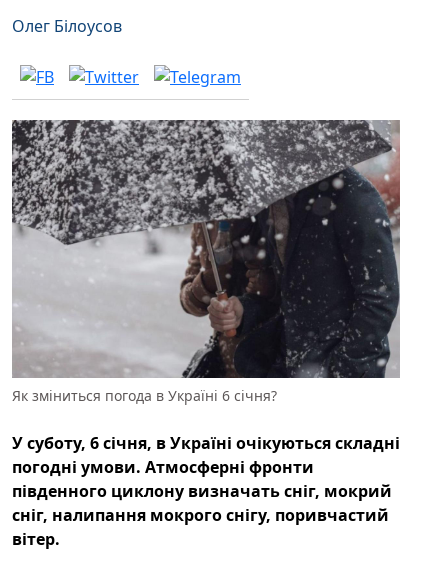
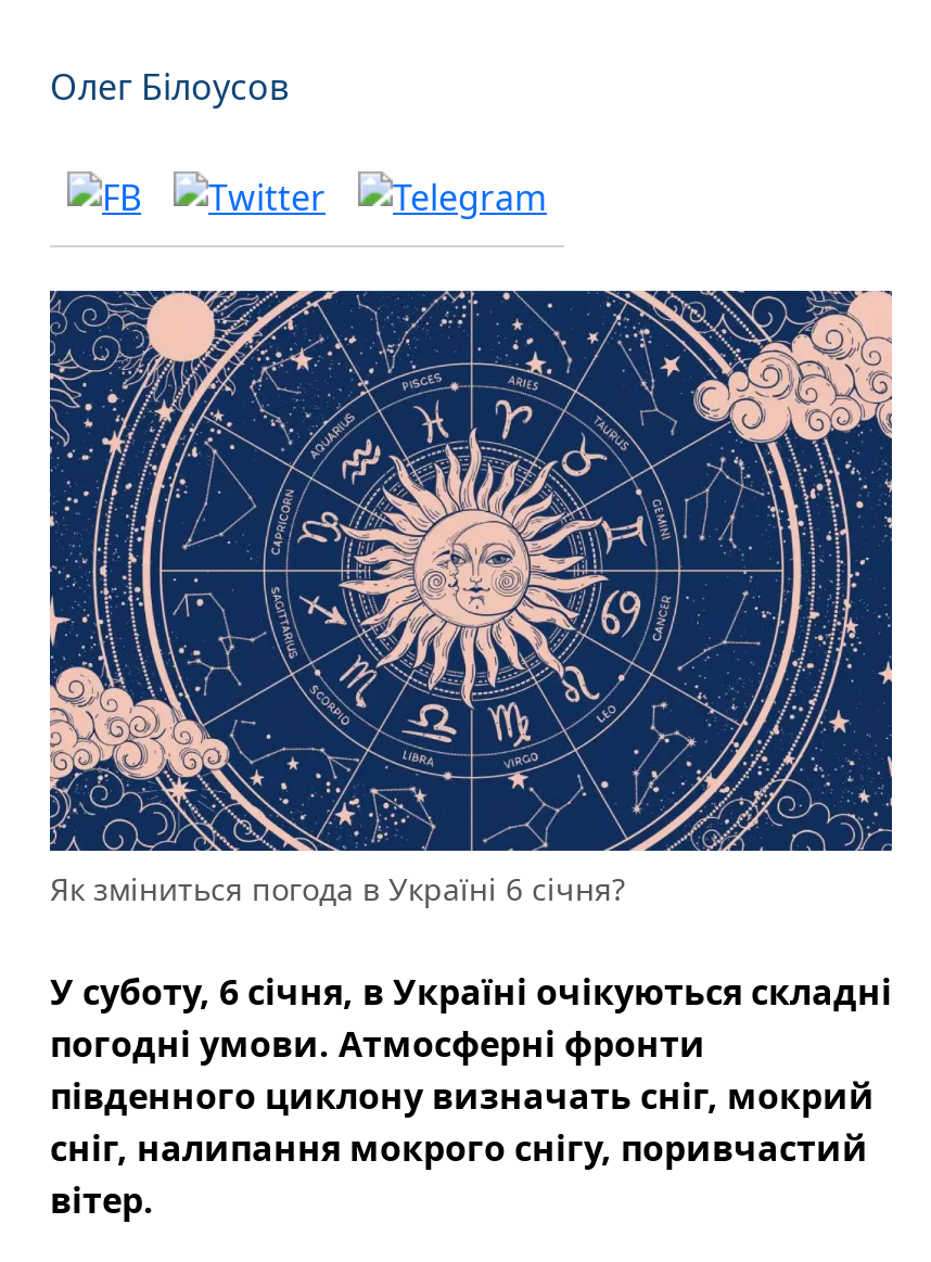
- [image]
+ [image]
